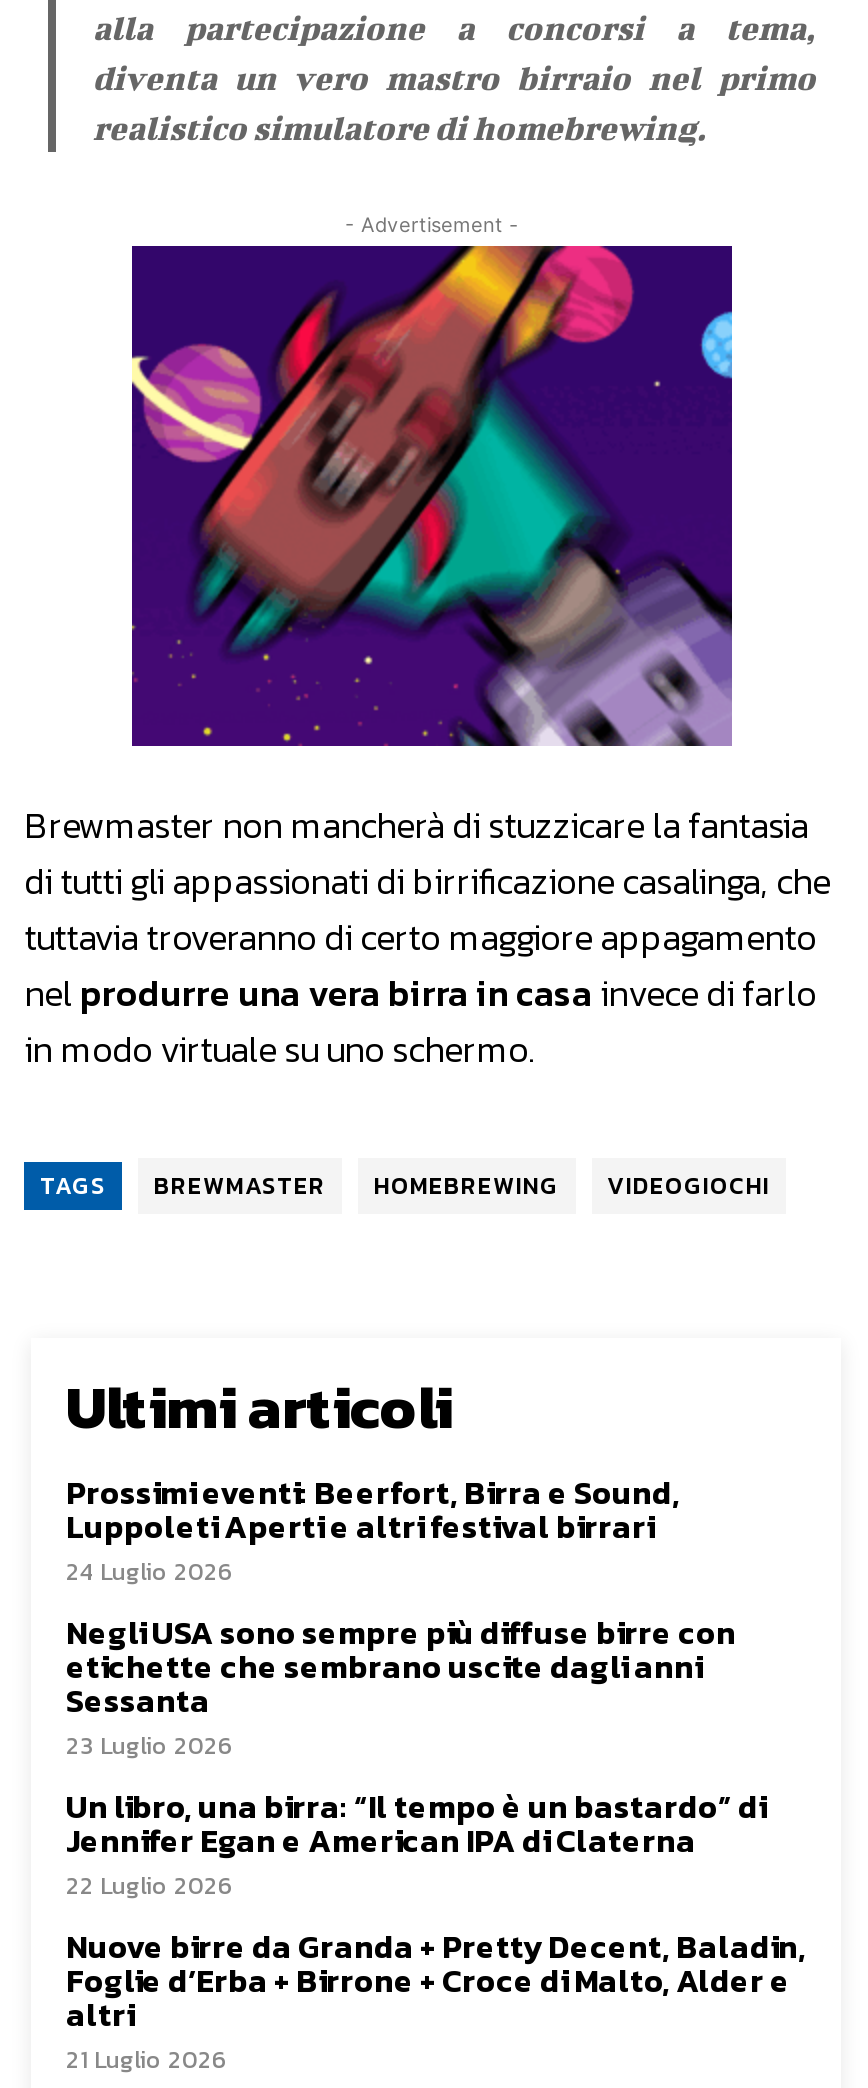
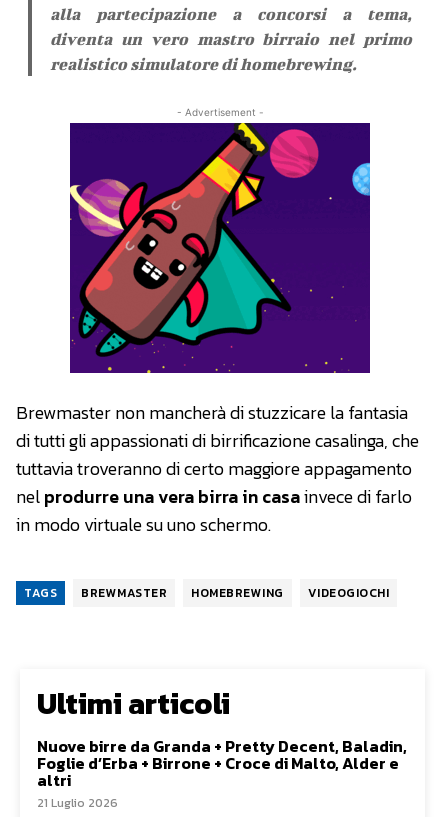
- [image]
+ [image]

- Prossimi eventi: Beerfort, Birra e Sound,
- Luppoleti Aperti e altri festival birrari
- 24 Luglio 2026
- Negli USA sono sempre più diffuse birre con
- etichette che sembrano uscite dagli anni
- Sessanta
- 23 Luglio 2026
- Un libro, una birra: “Il tempo è un bastardo” di
- Jennifer Egan e American IPA di Claterna
- 22 Luglio 2026
